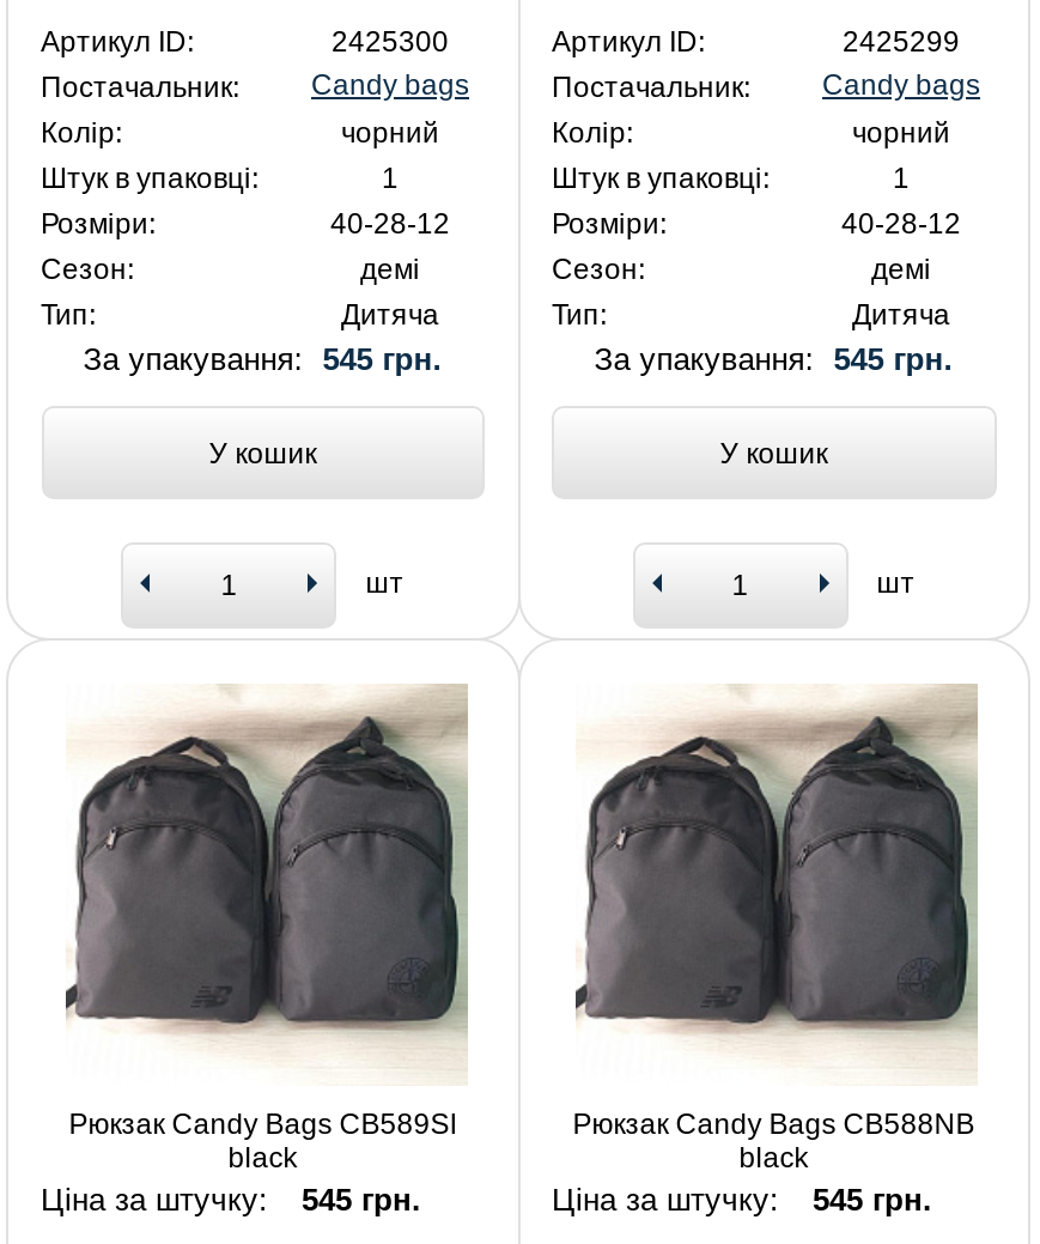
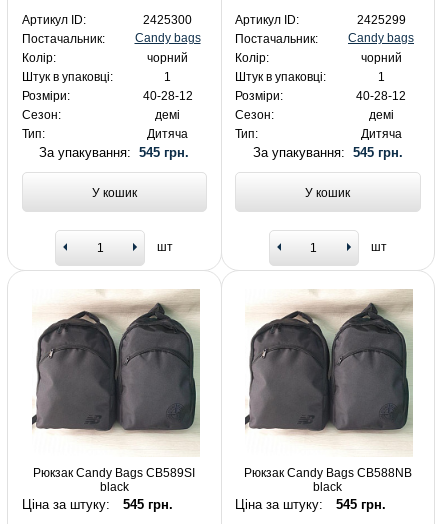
- Ціна за штучку:
+ Ціна за штуку:

- Ціна за штучку:
+ Ціна за штуку:
